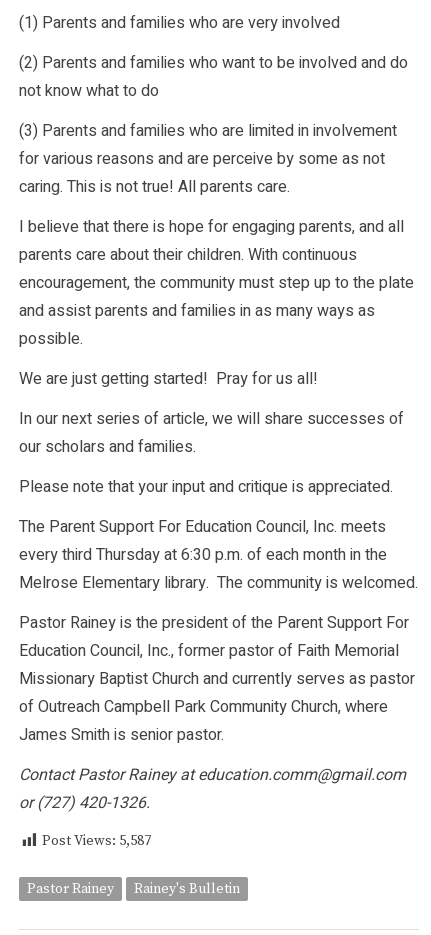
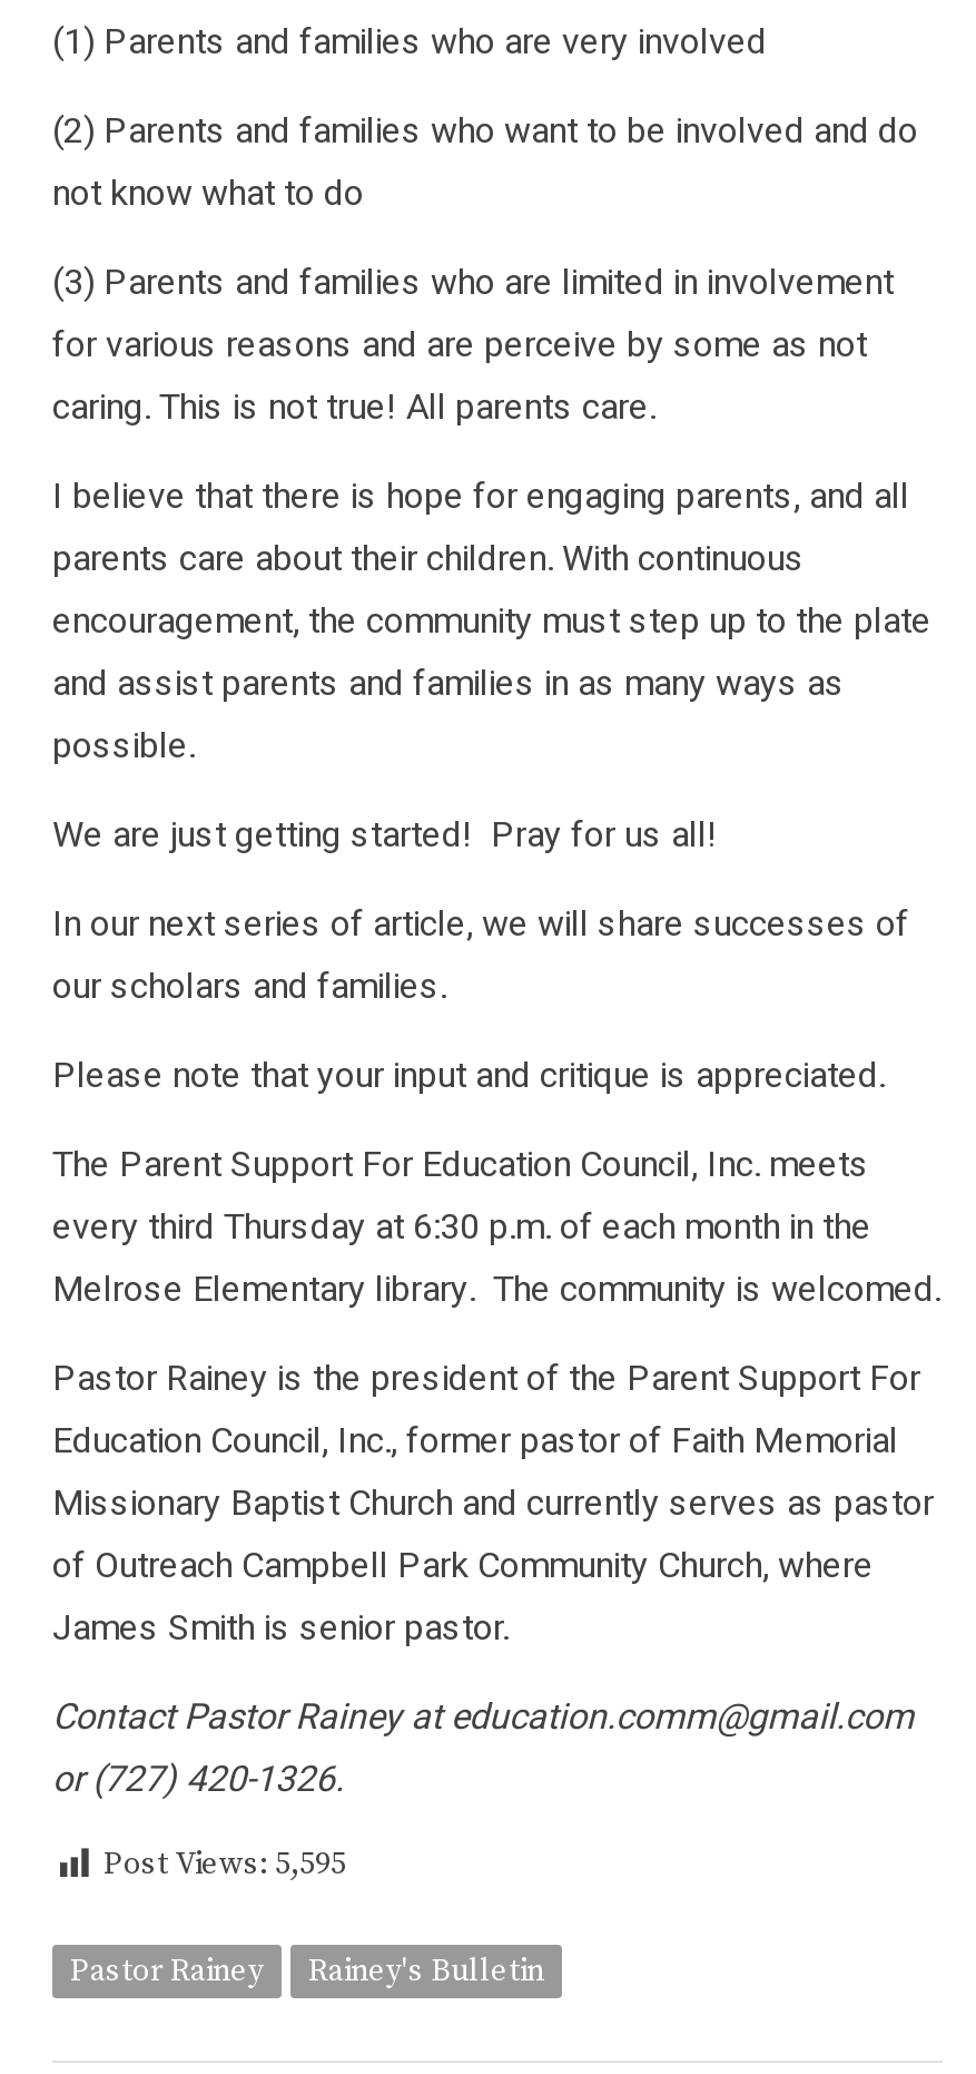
- Post Views: 5,587
+ Post Views: 5,595
